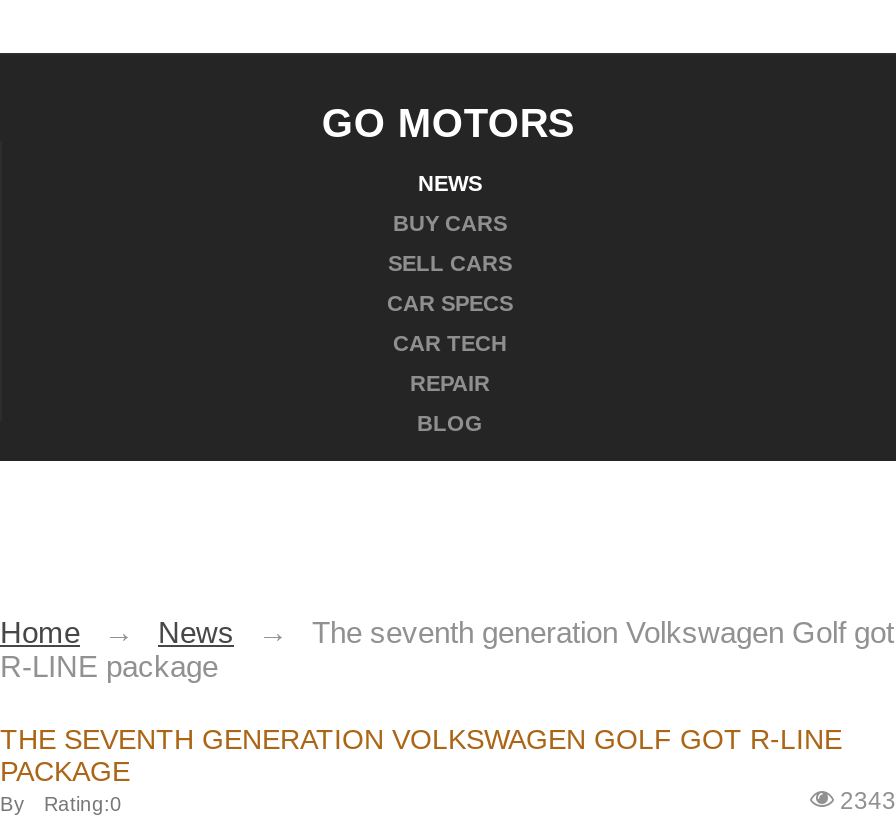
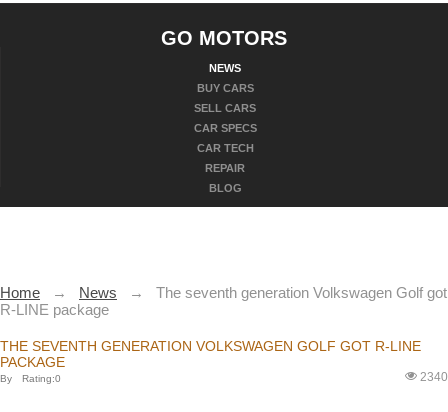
- 2343
+ 2340
